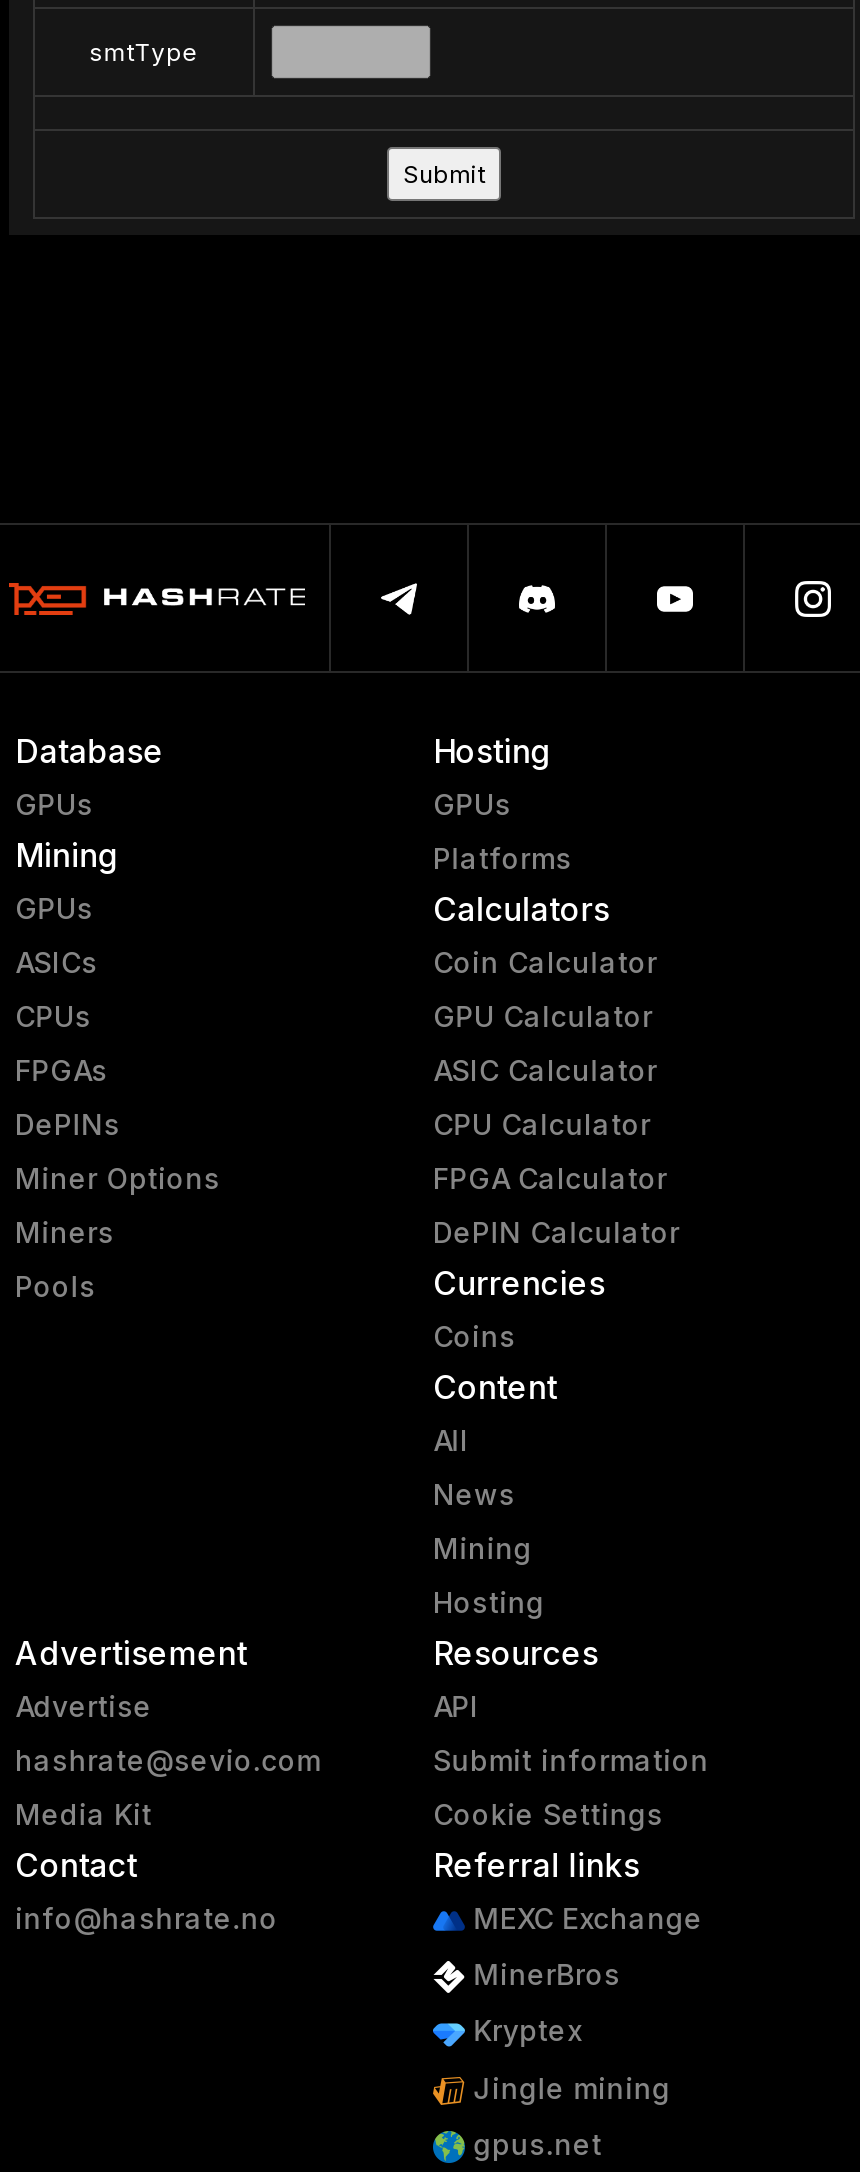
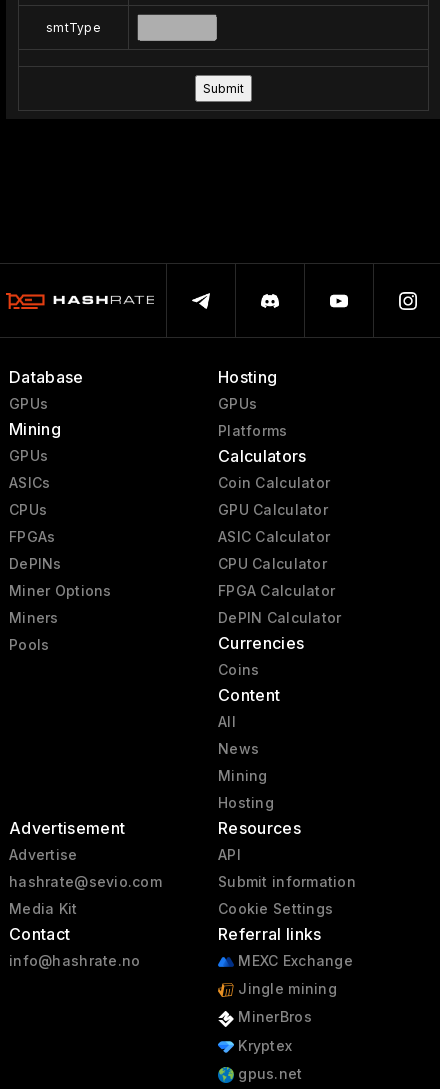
moved down: MinerBros | Kryptex

moved up: Jingle mining
